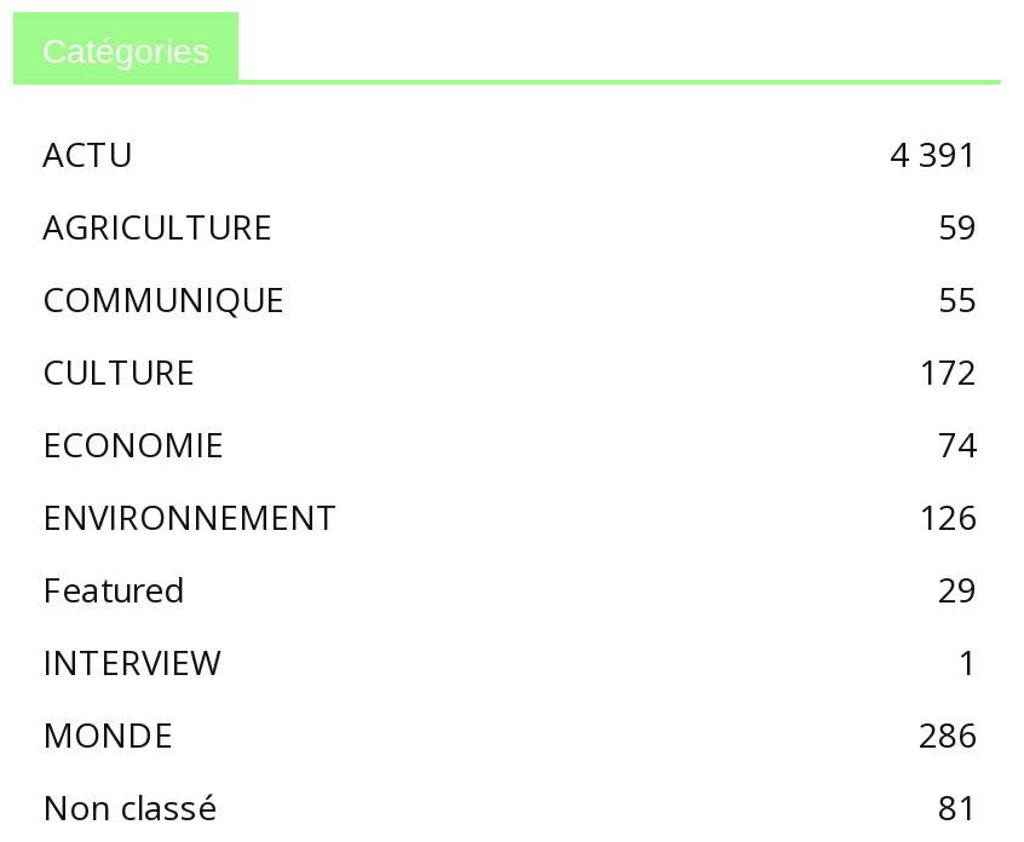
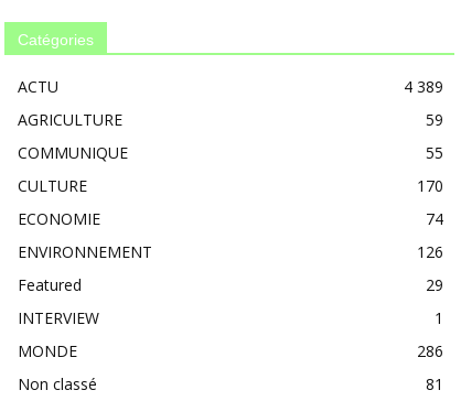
- 4 391
+ 4 389

- 172
+ 170
